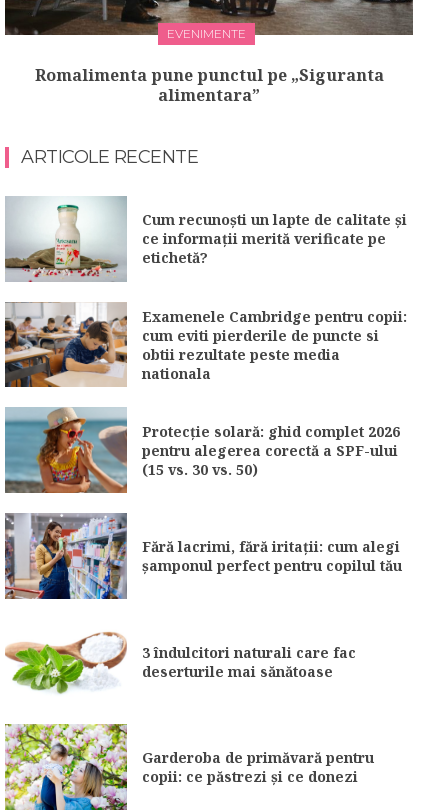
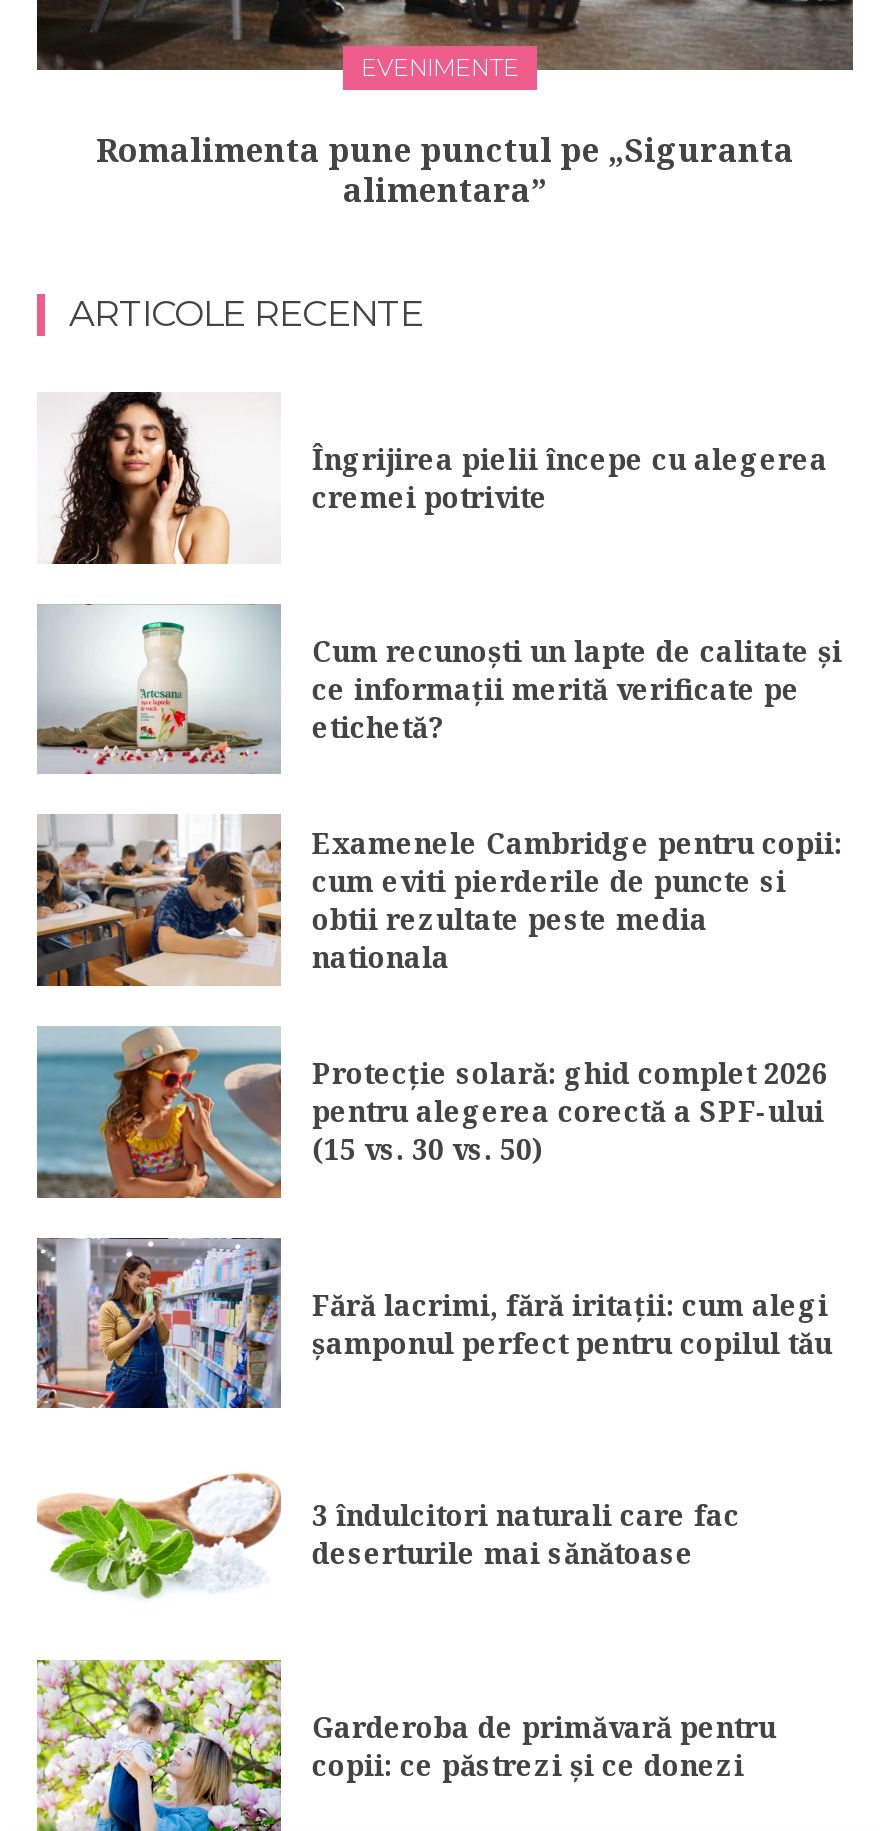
+ [image]

+ Îngrijirea pielii începe cu alegerea
+ cremei potrivite
